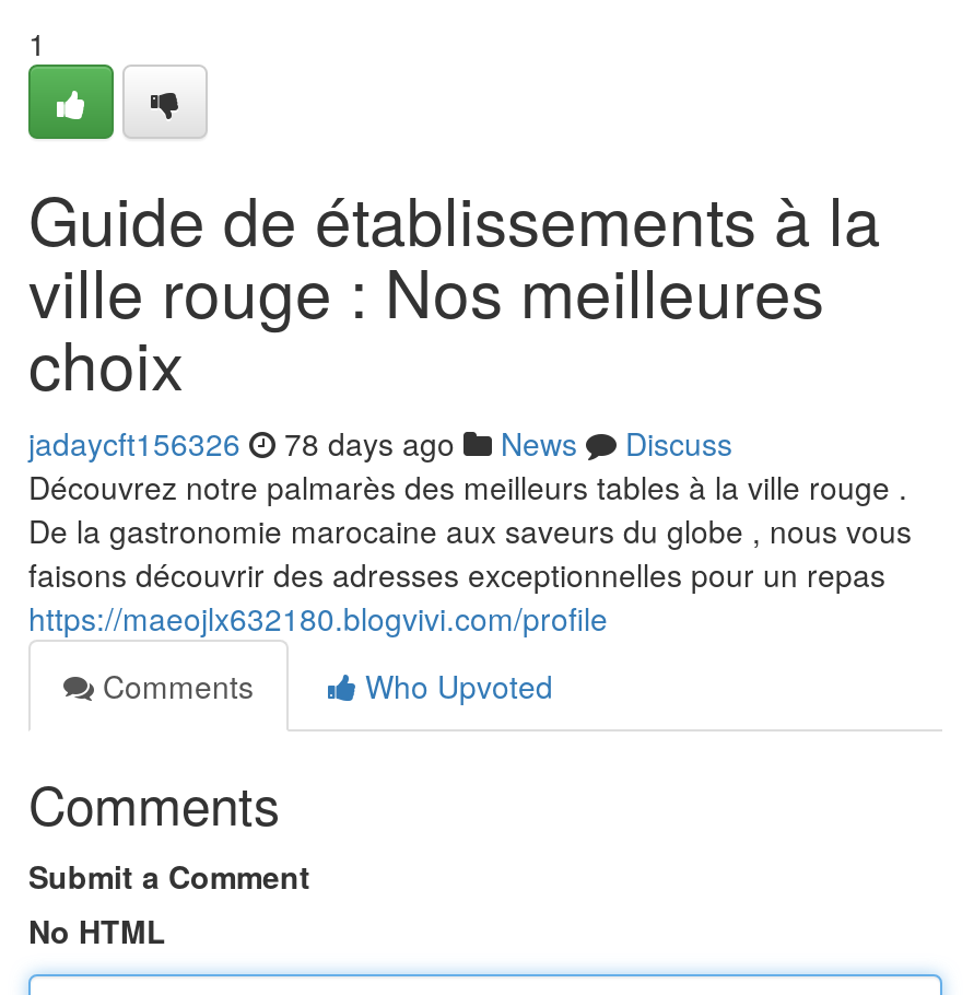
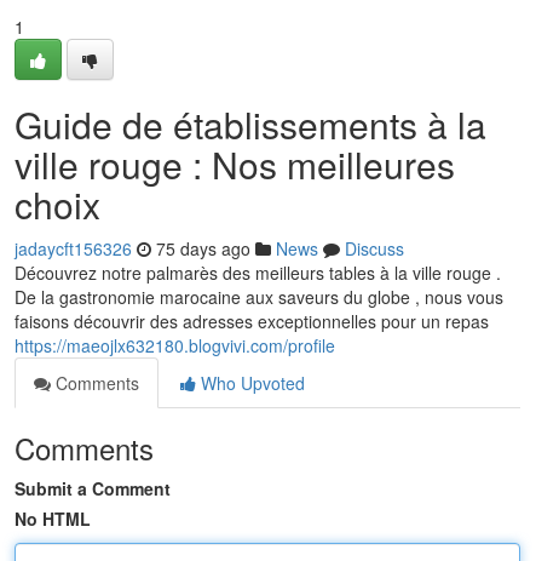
- jadaycft156326 78 days ago News Discuss
+ jadaycft156326 75 days ago News Discuss
